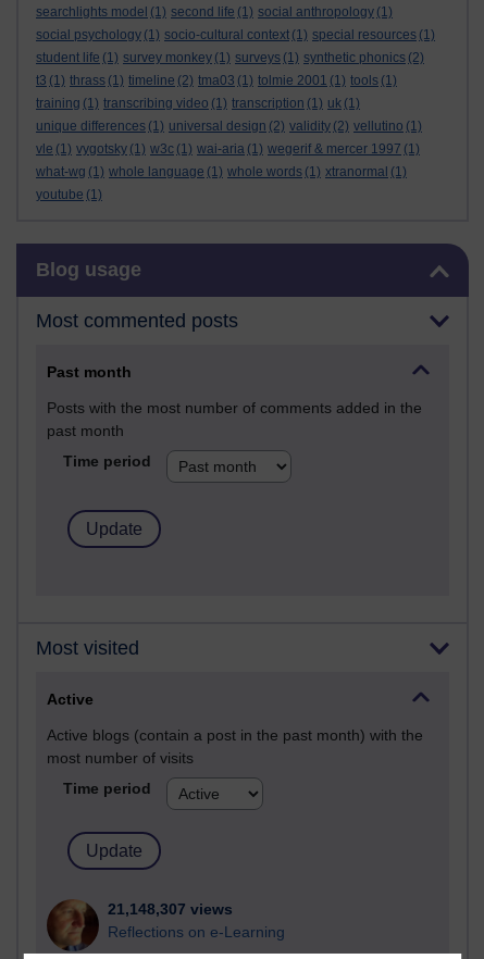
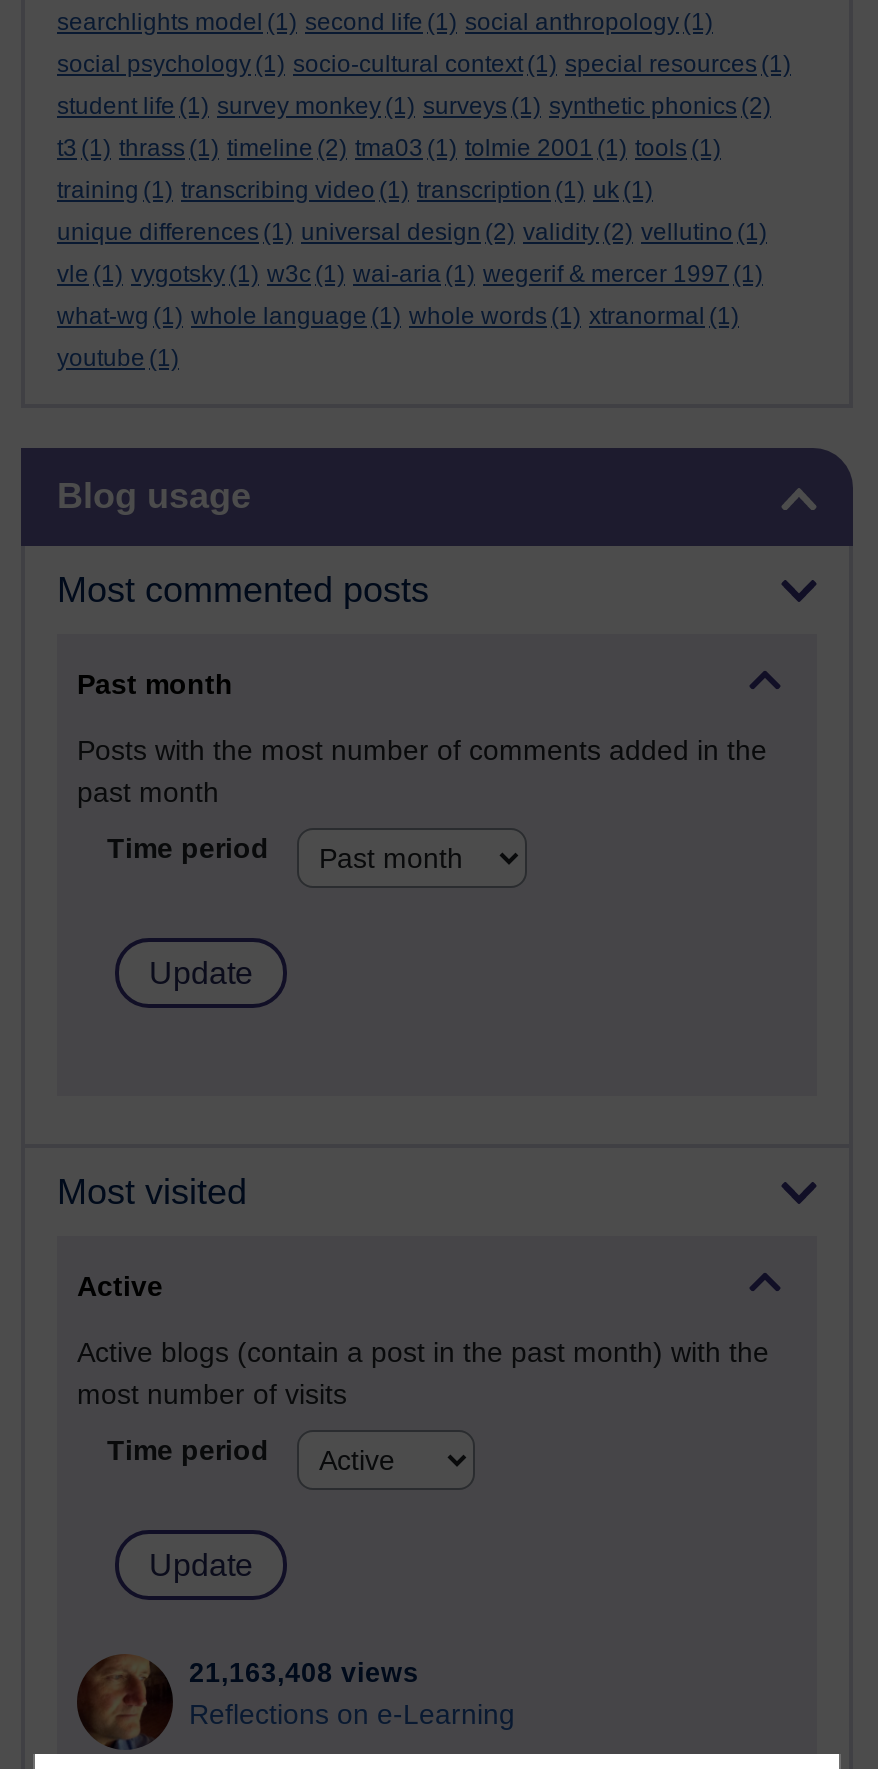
- 21,148,307 views
+ 21,163,408 views
